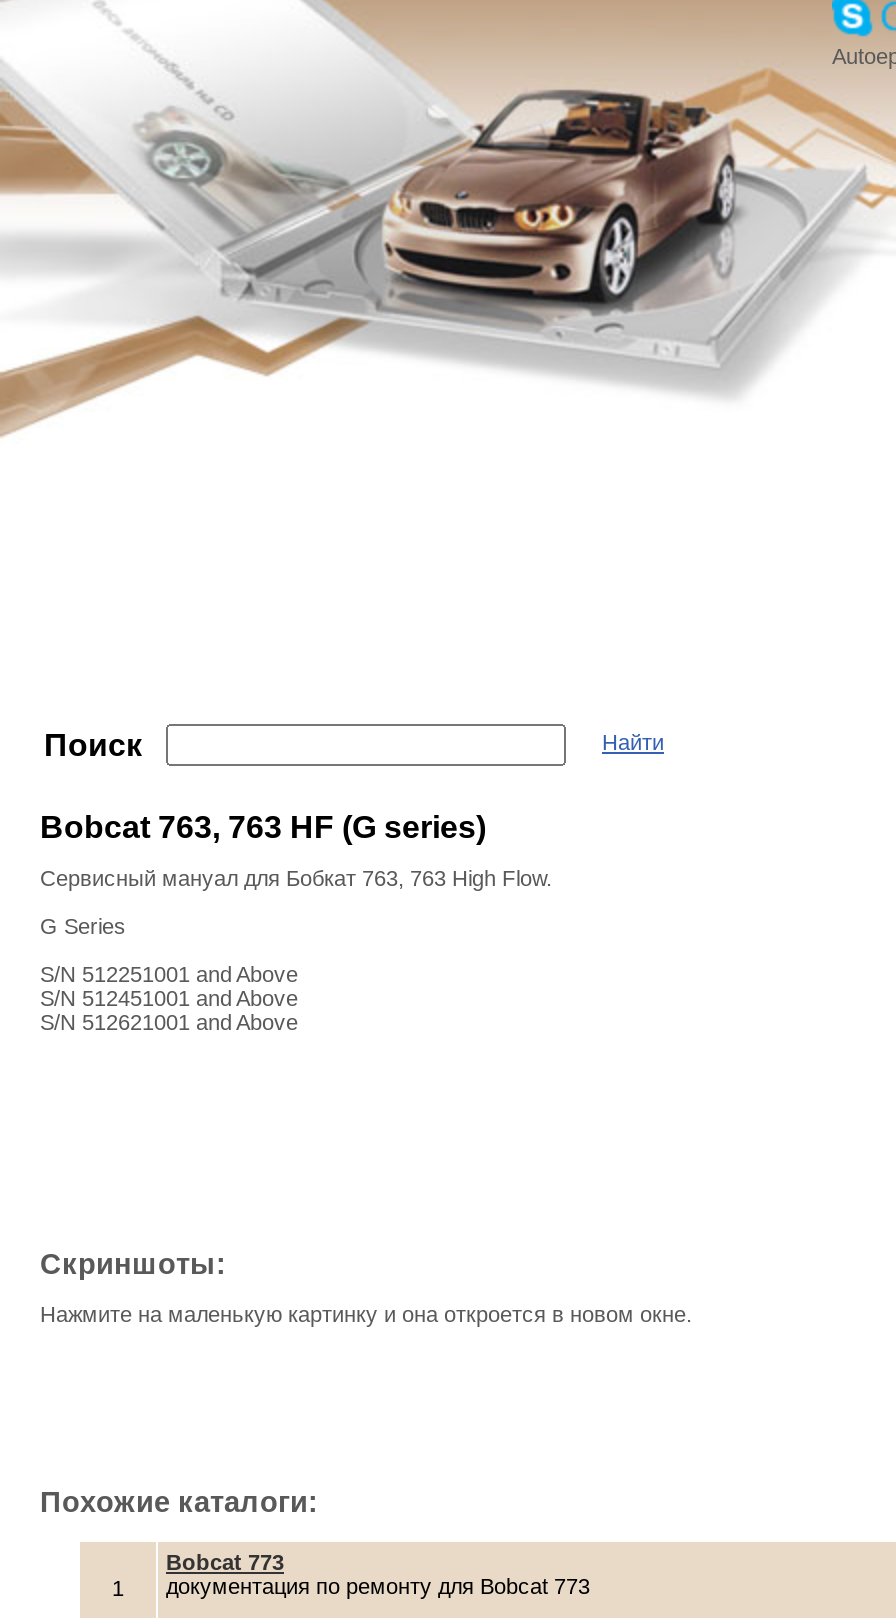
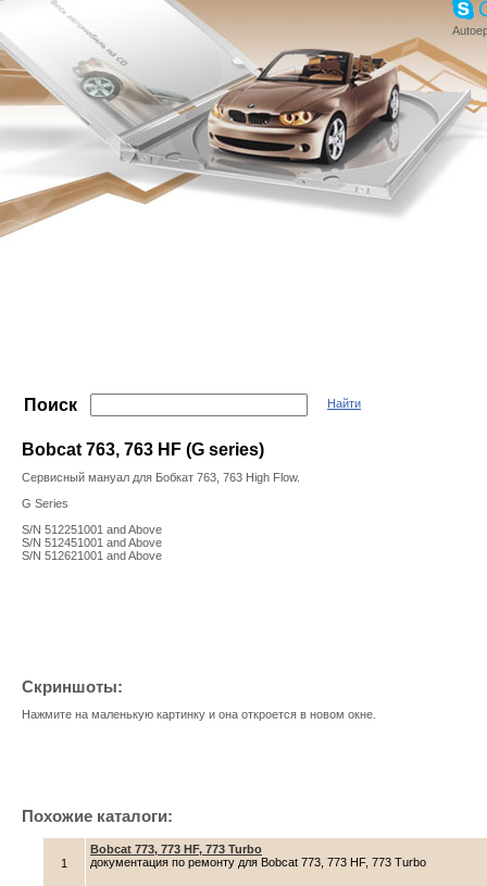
- Bobcat 773
- документация по ремонту для Bobcat 773
+ Bobcat 773, 773 HF, 773 Turbo
+ документация по ремонту для Bobcat 773, 773 HF, 773 Turbo
